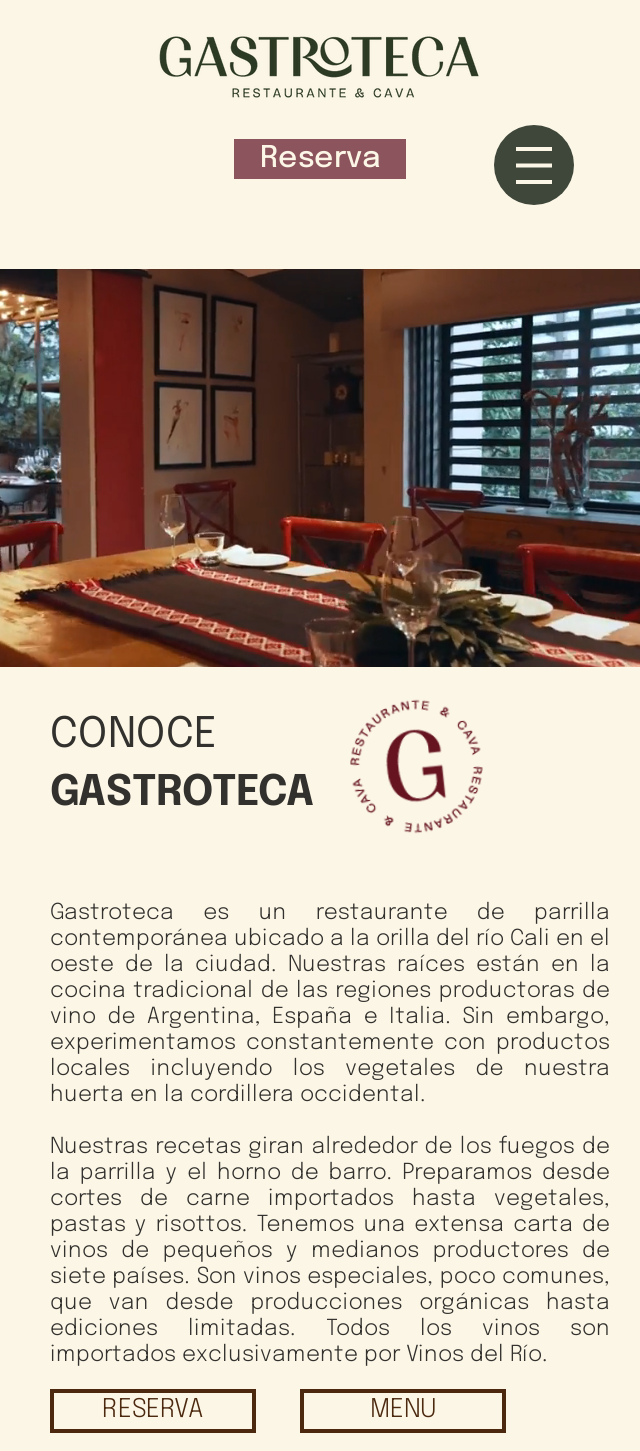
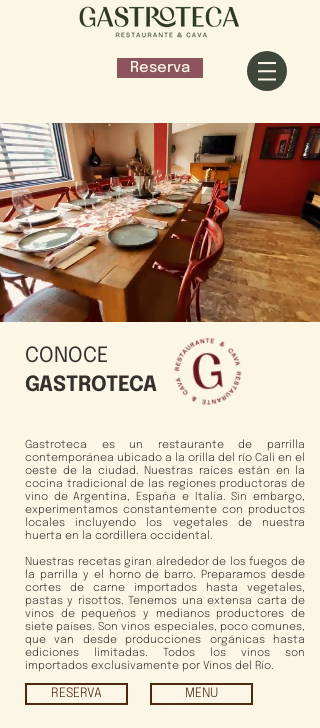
- [image]
+ [image]
